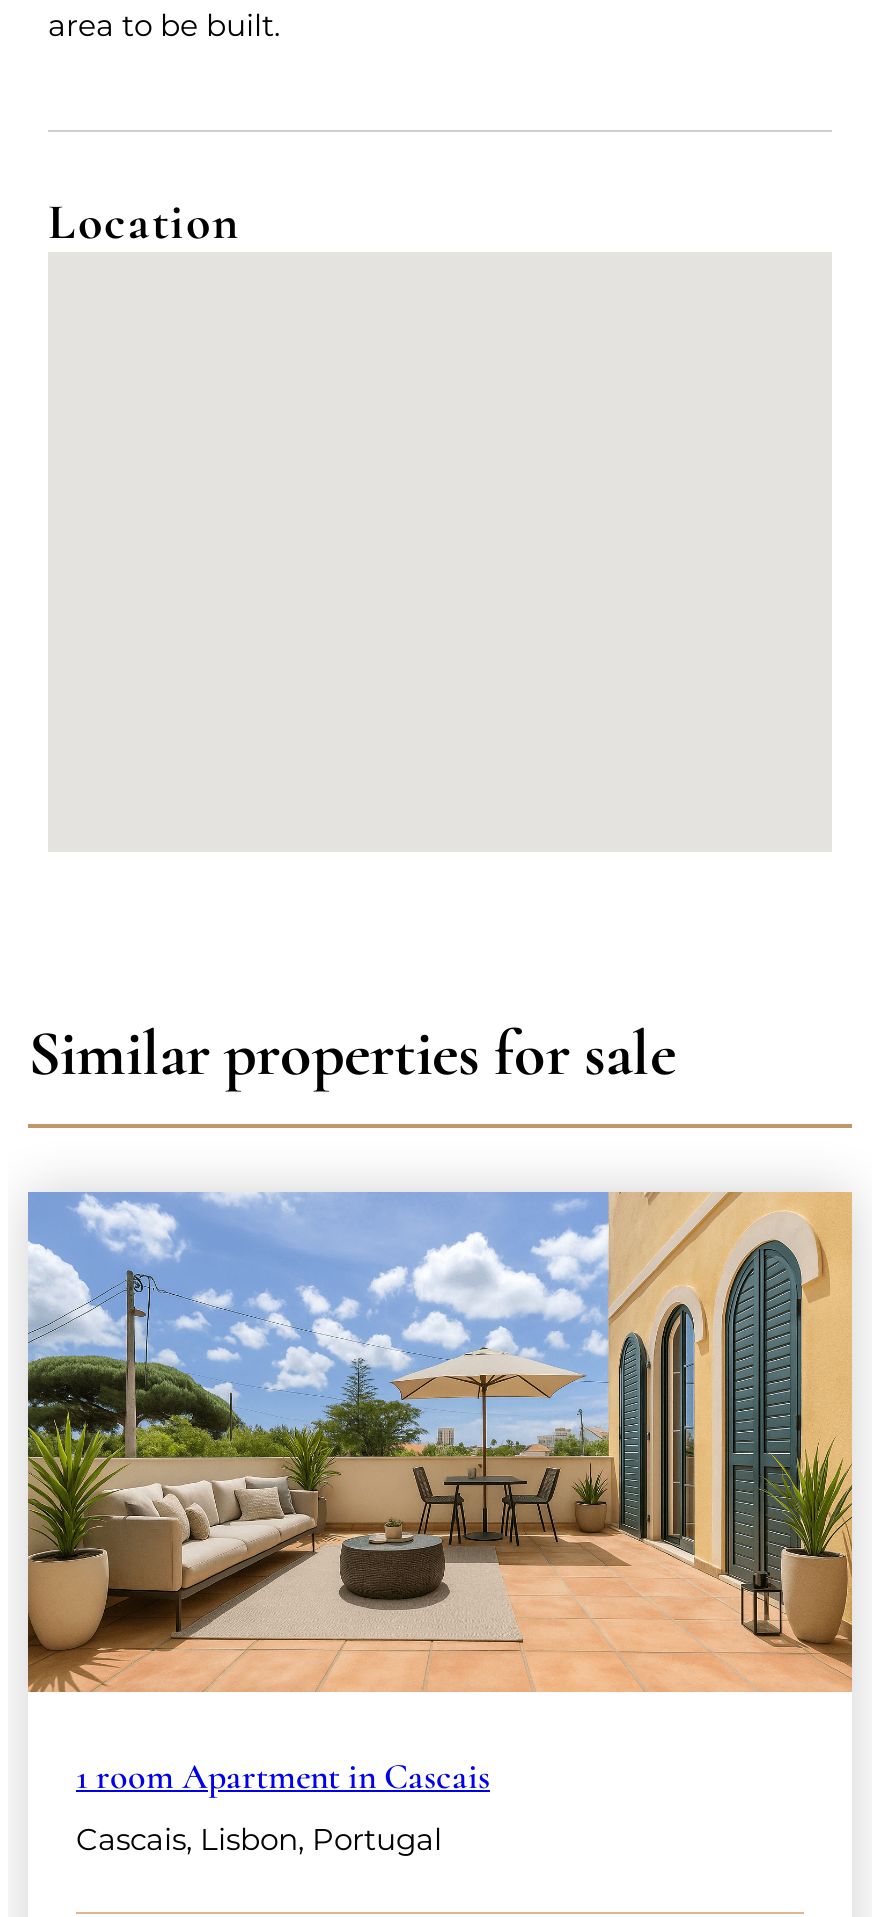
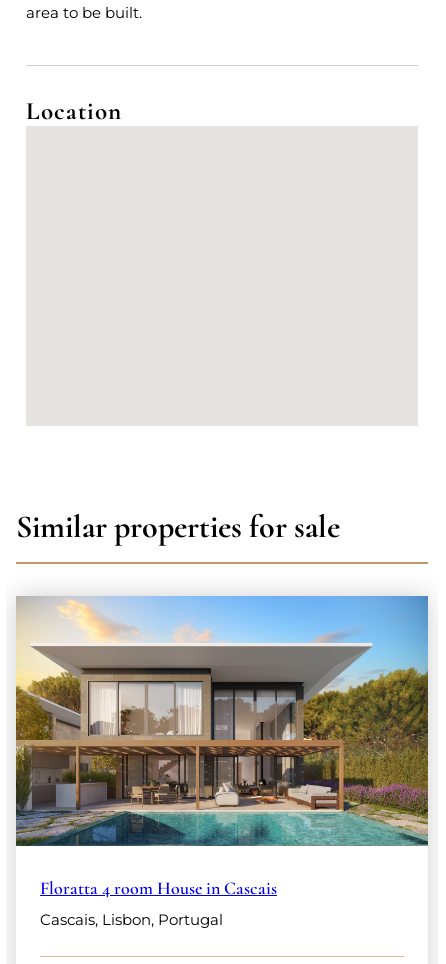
- [image]
- 1 room Apartment in Cascais
+ [image]
+ Floratta 4 room House in Cascais
